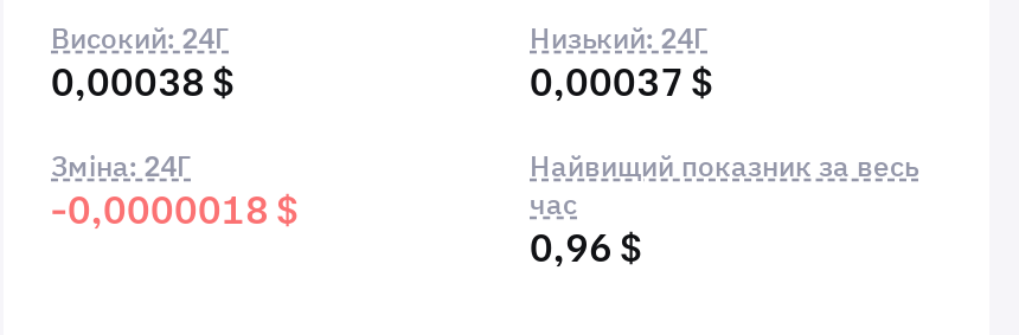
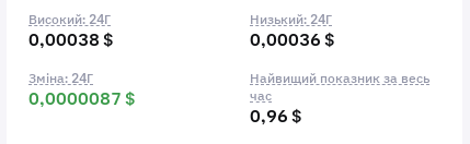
- 0,00037 $
+ 0,00036 $

- -0,0000018 $
+ 0,0000087 $
